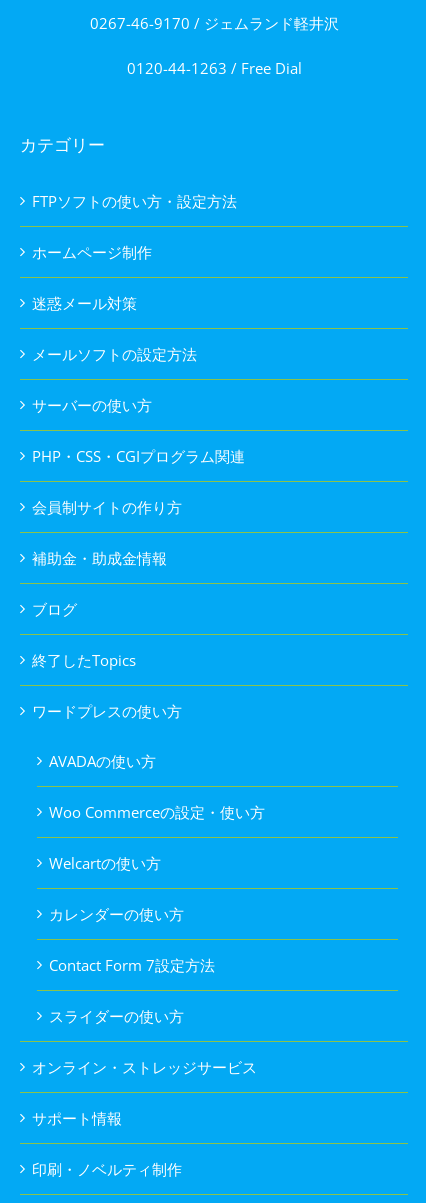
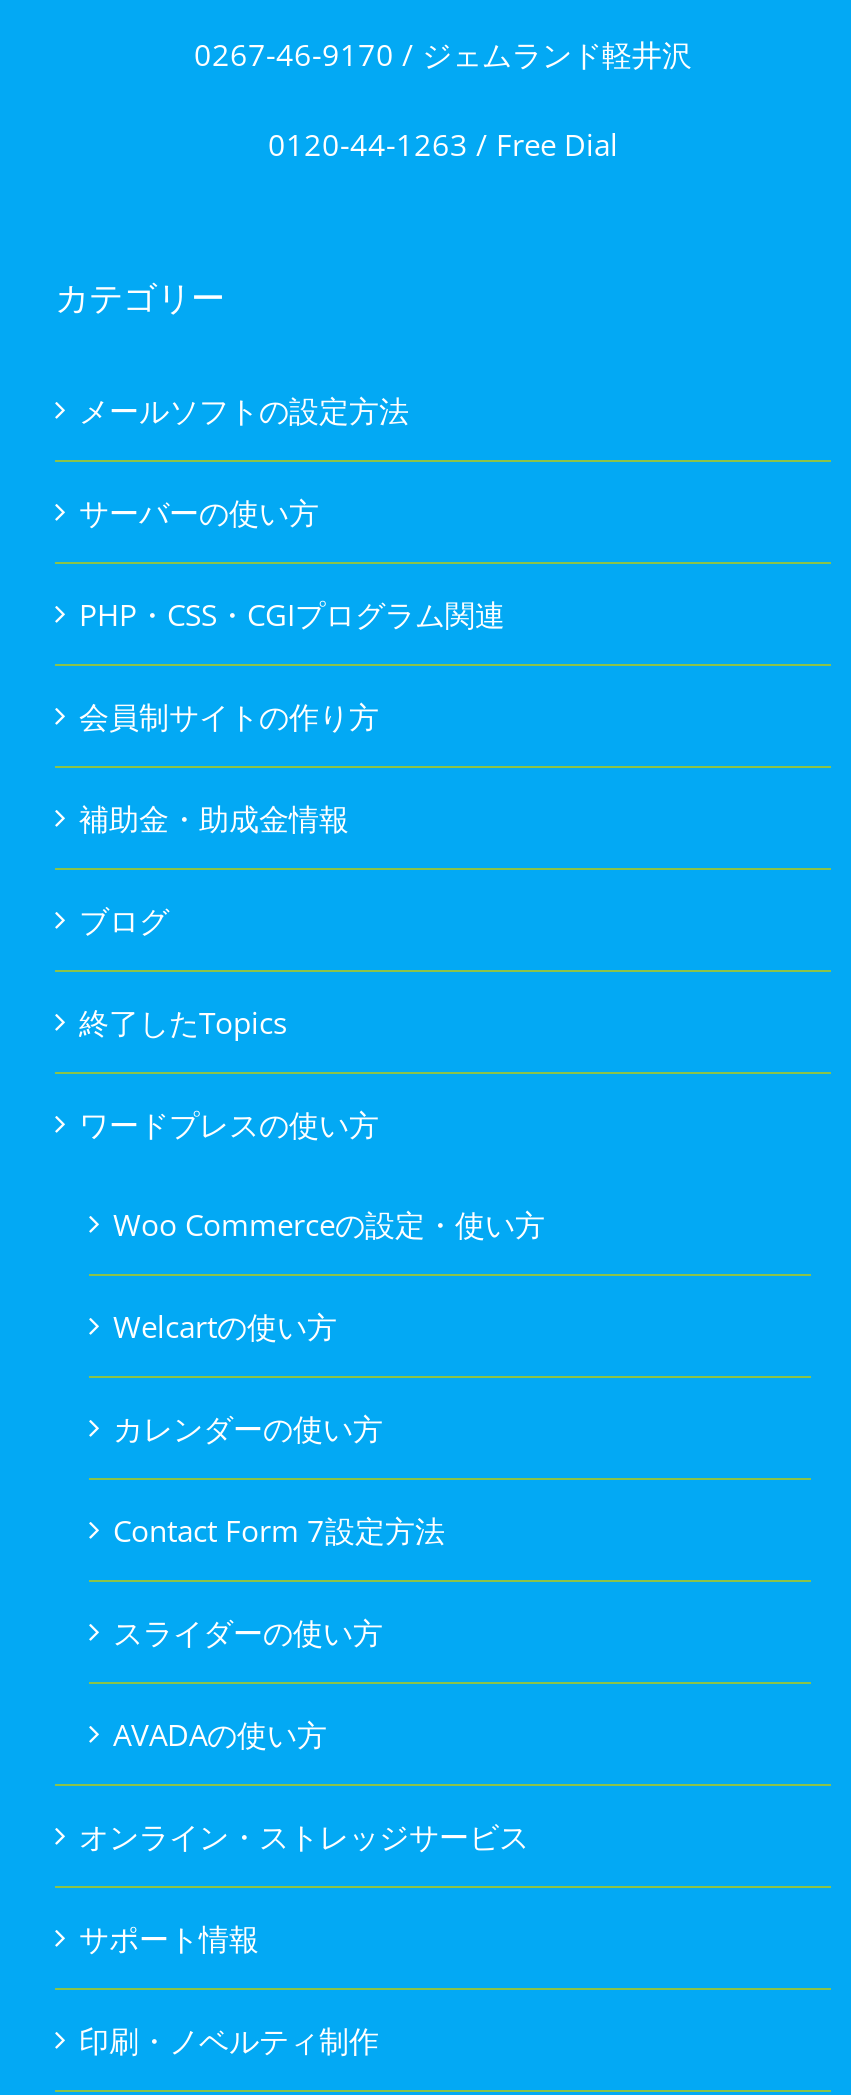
- FTPソフトの使い方・設定方法
- ホームページ制作
- 迷惑メール対策

moved down: AVADAの使い方

moved up: Woo Commerceの設定・使い方 | Welcartの使い方 | カレンダーの使い方 | Contact Form 7設定方法 | スライダーの使い方
